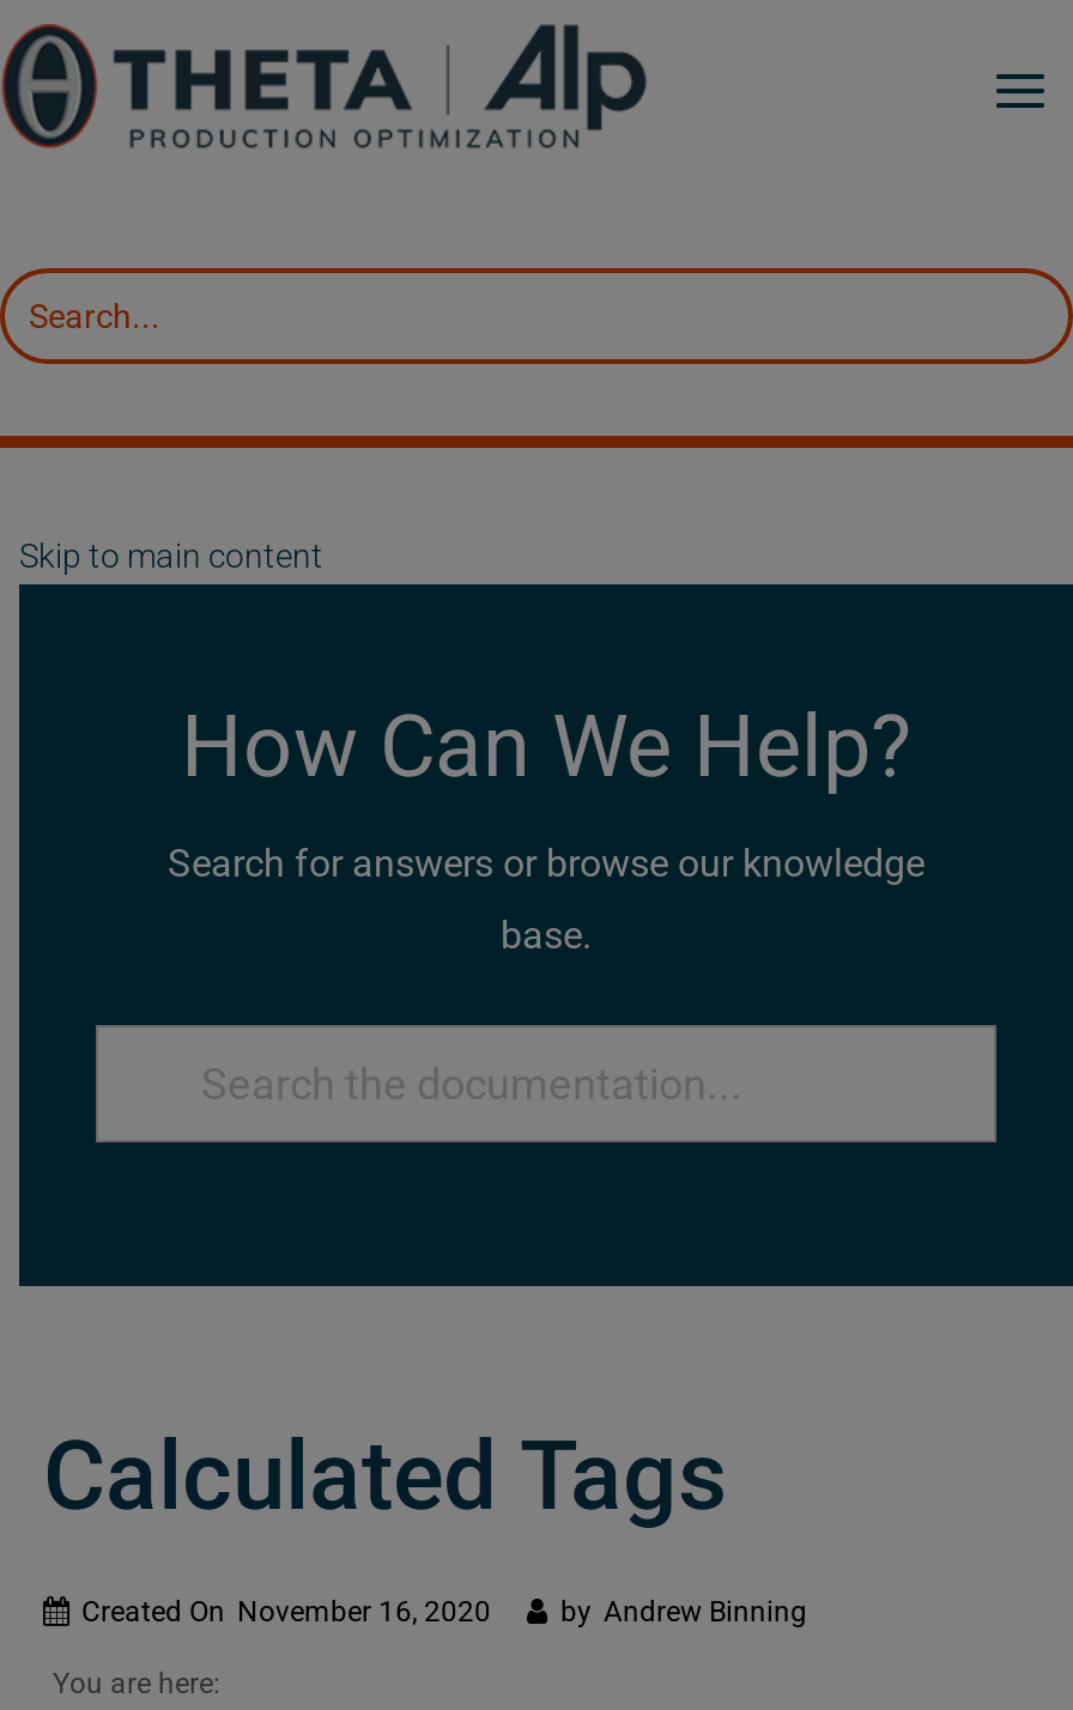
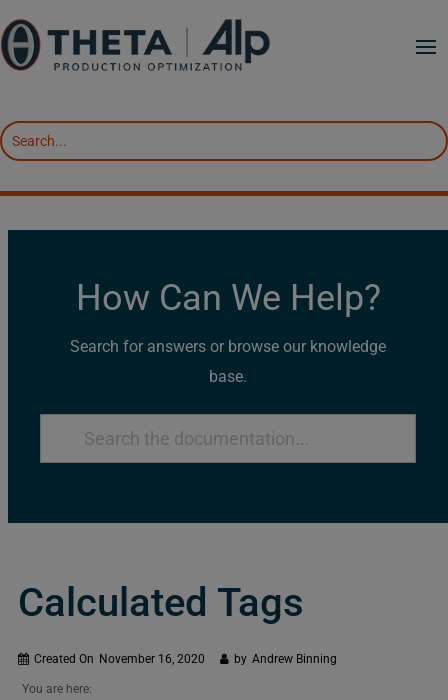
- Skip to main content
